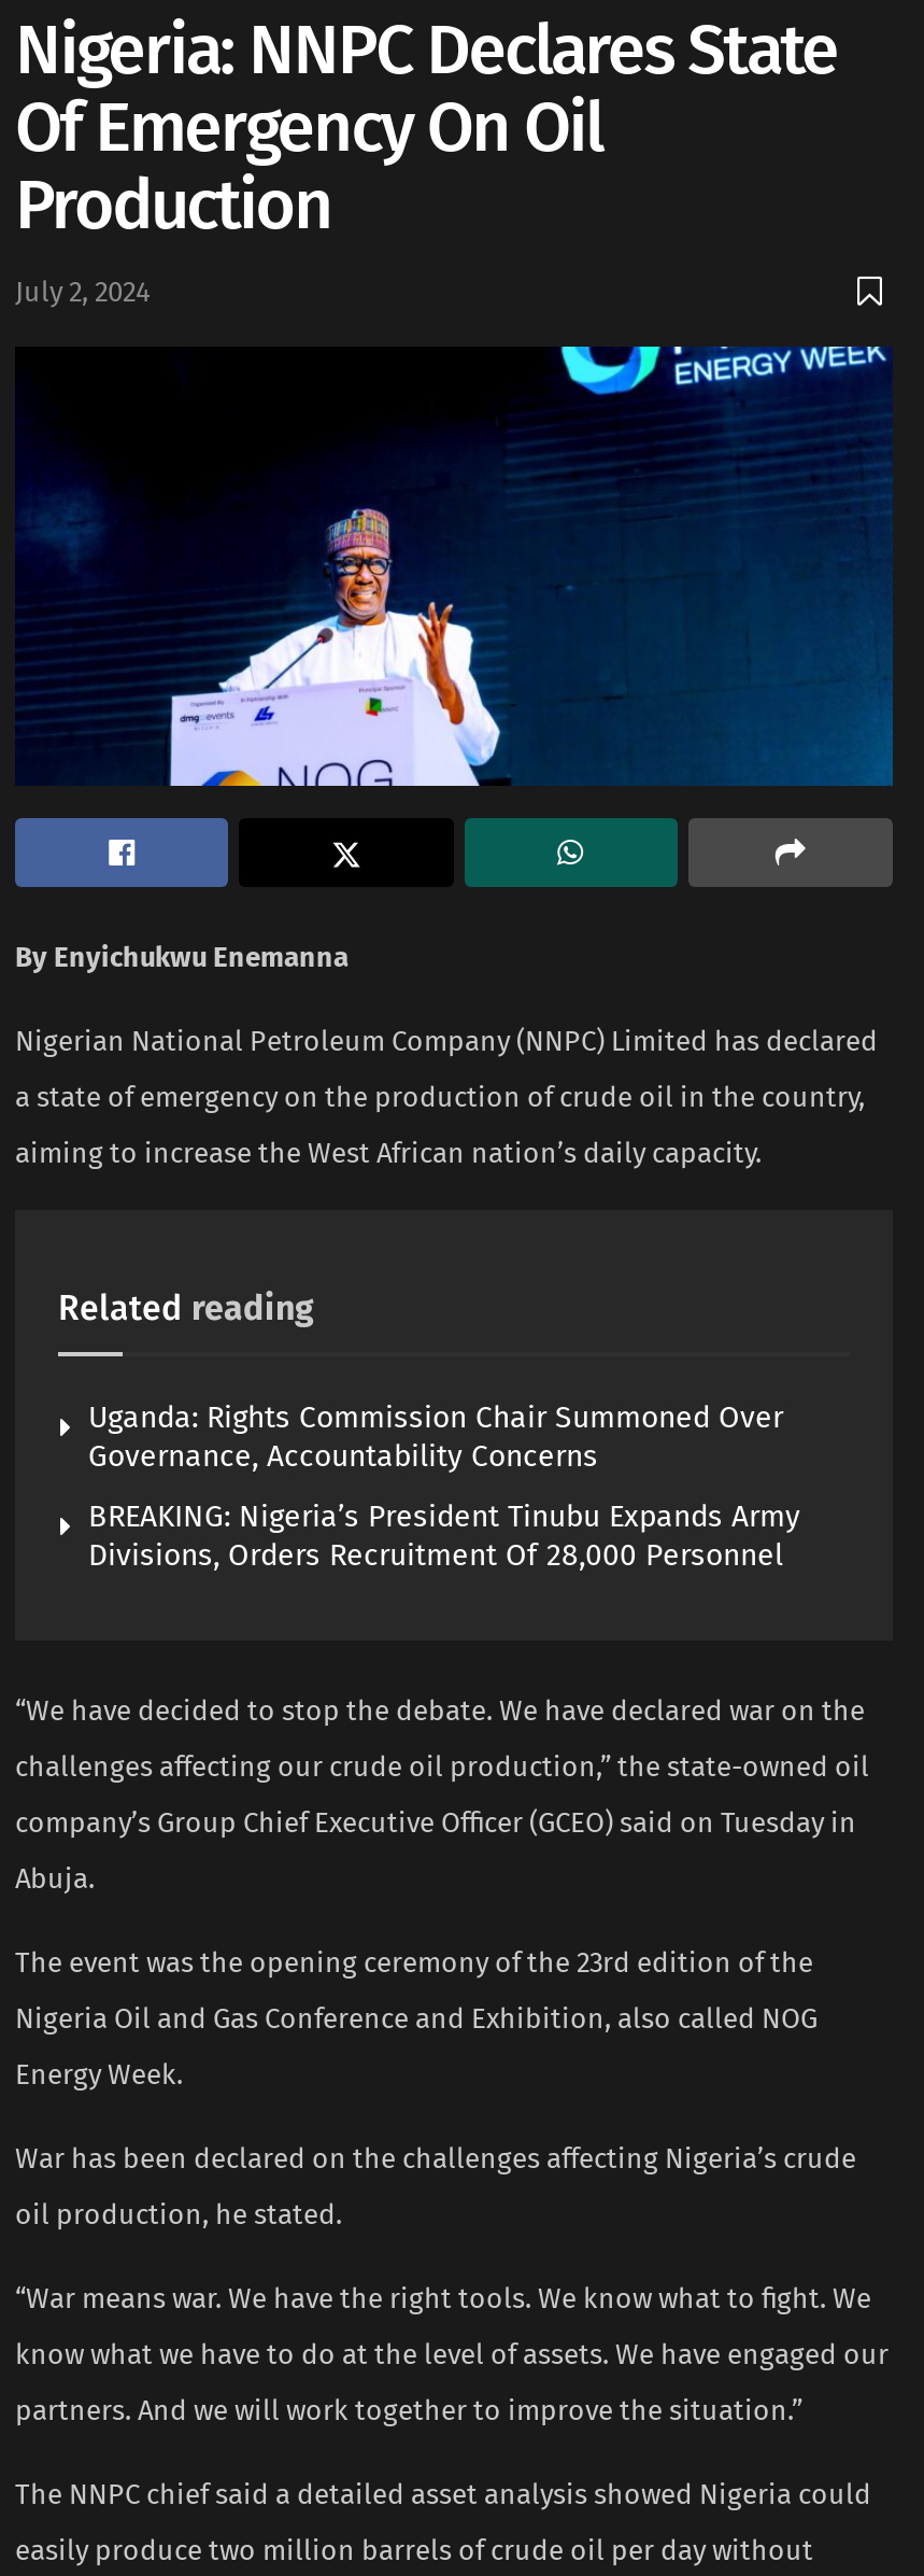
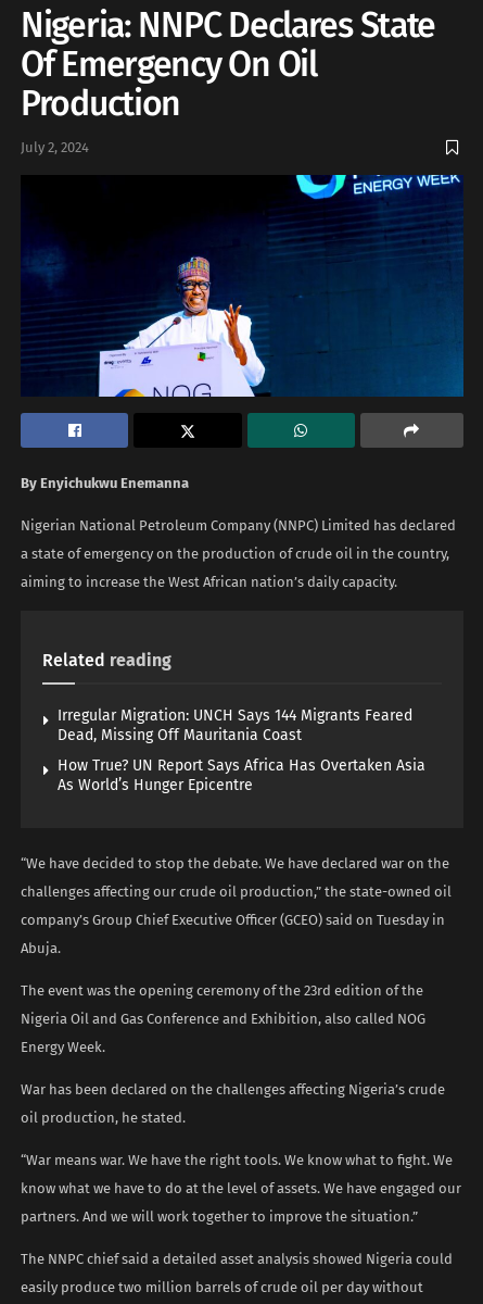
- Uganda: Rights Commission Chair Summoned Over
- Governance, Accountability Concerns
+ Irregular Migration: UNCH Says 144 Migrants Feared
+ Dead, Missing Off Mauritania Coast

- BREAKING: Nigeria’s President Tinubu Expands Army
- Divisions, Orders Recruitment Of 28,000 Personnel
+ How True? UN Report Says Africa Has Overtaken Asia
+ As World’s Hunger Epicentre
